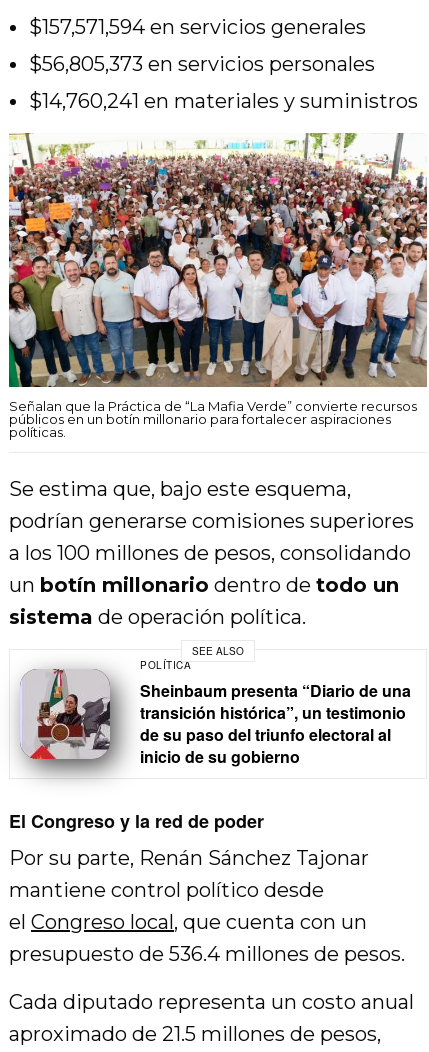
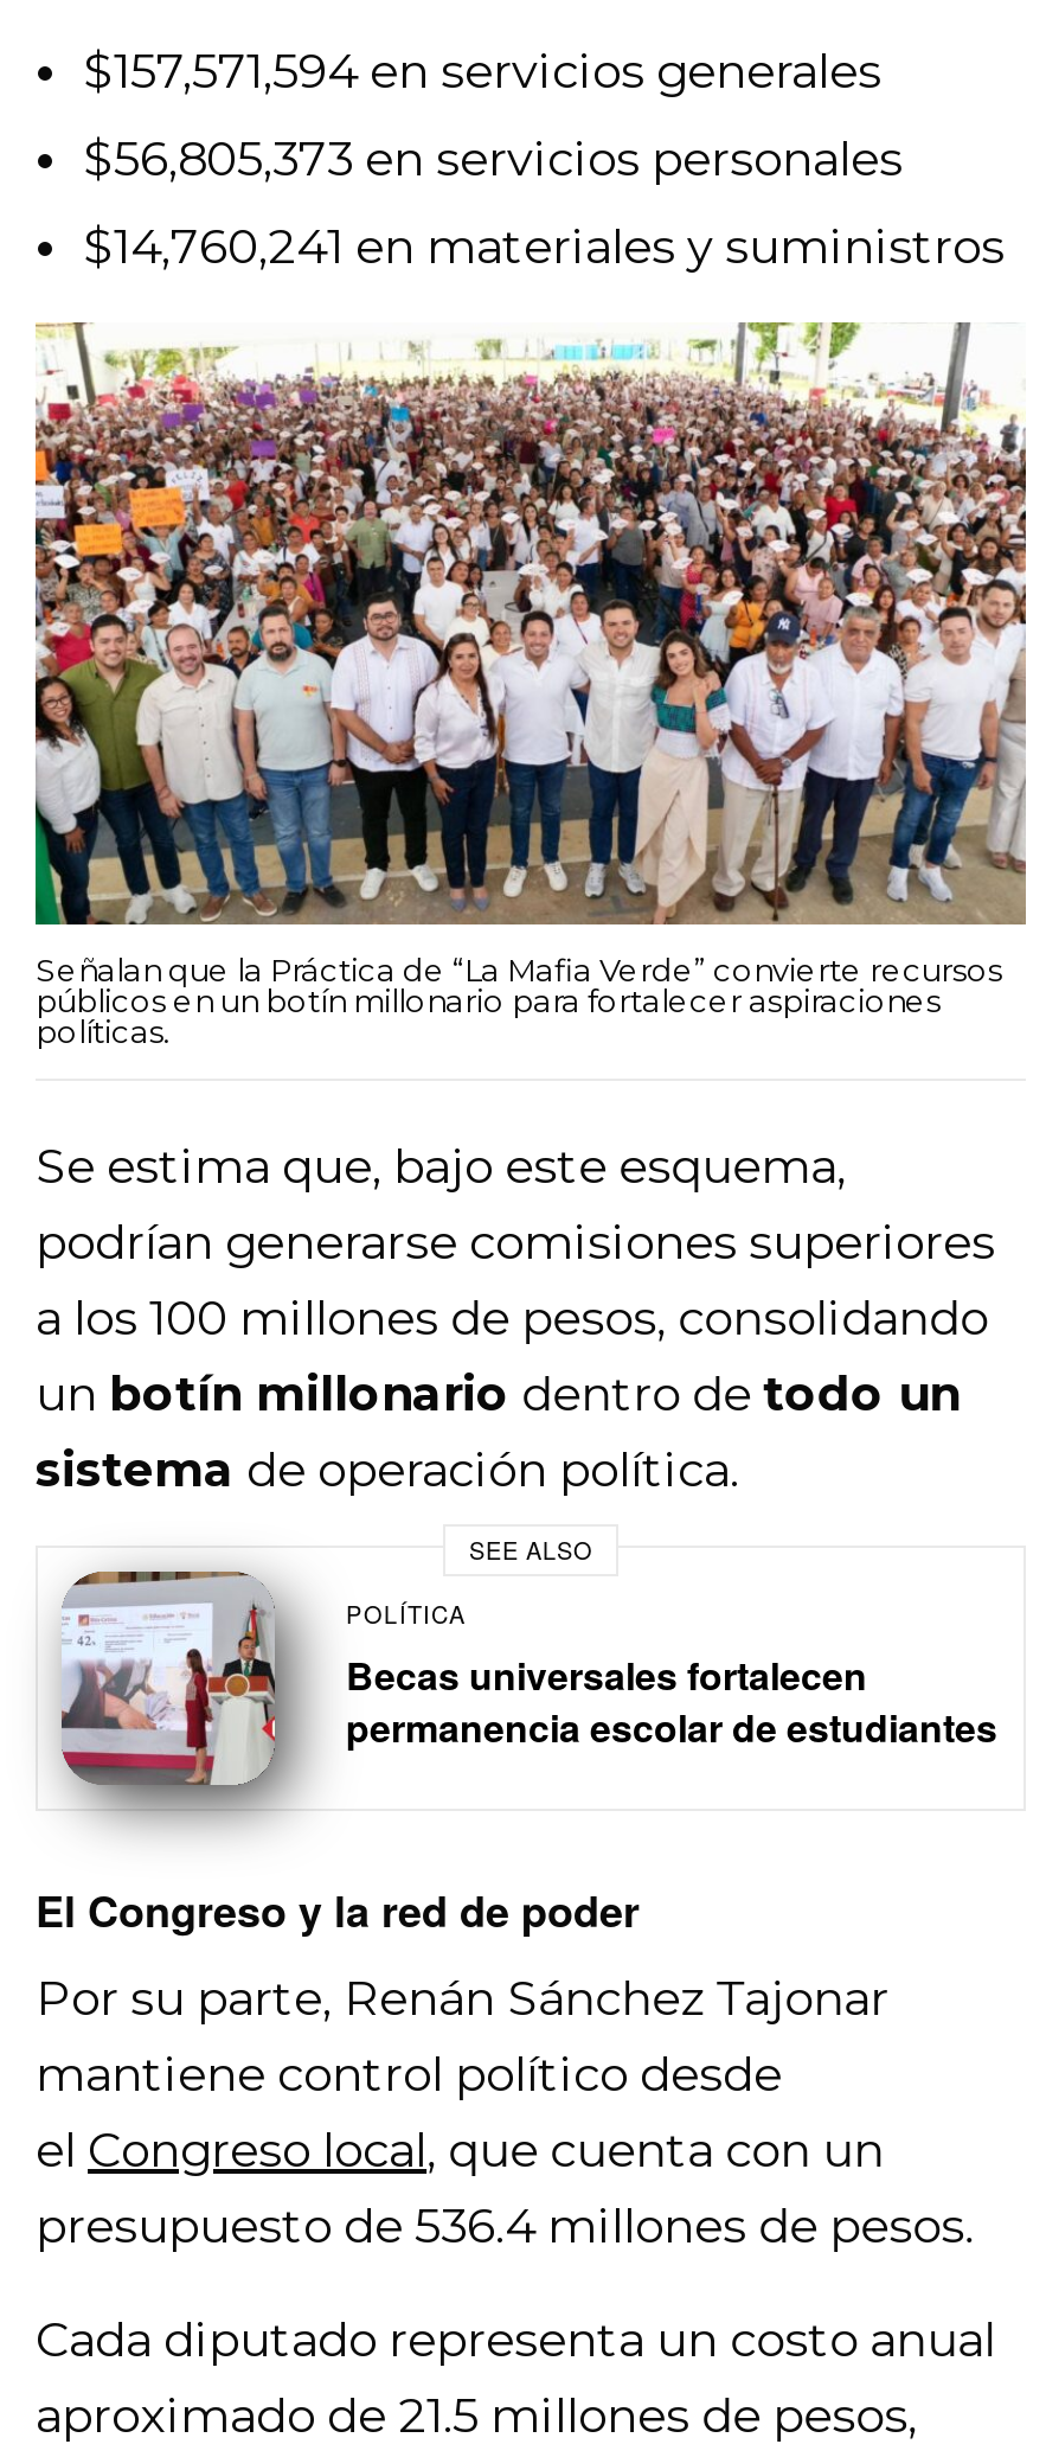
- [image]
- Sheinbaum presenta “Diario de una
- transición histórica”, un testimonio
- de su paso del triunfo electoral al
- inicio de su gobierno
+ [image]
+ Becas universales fortalecen
+ permanencia escolar de estudiantes
